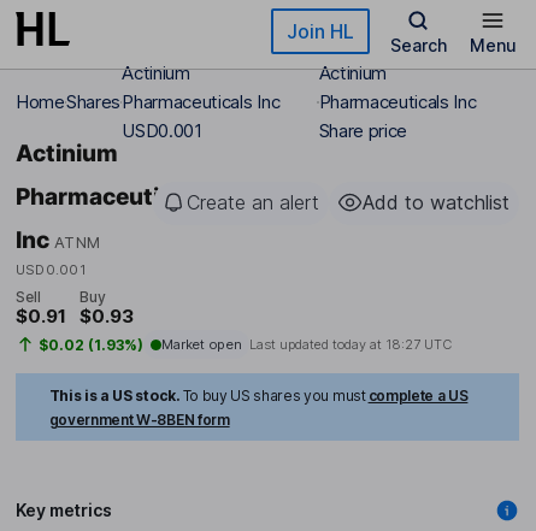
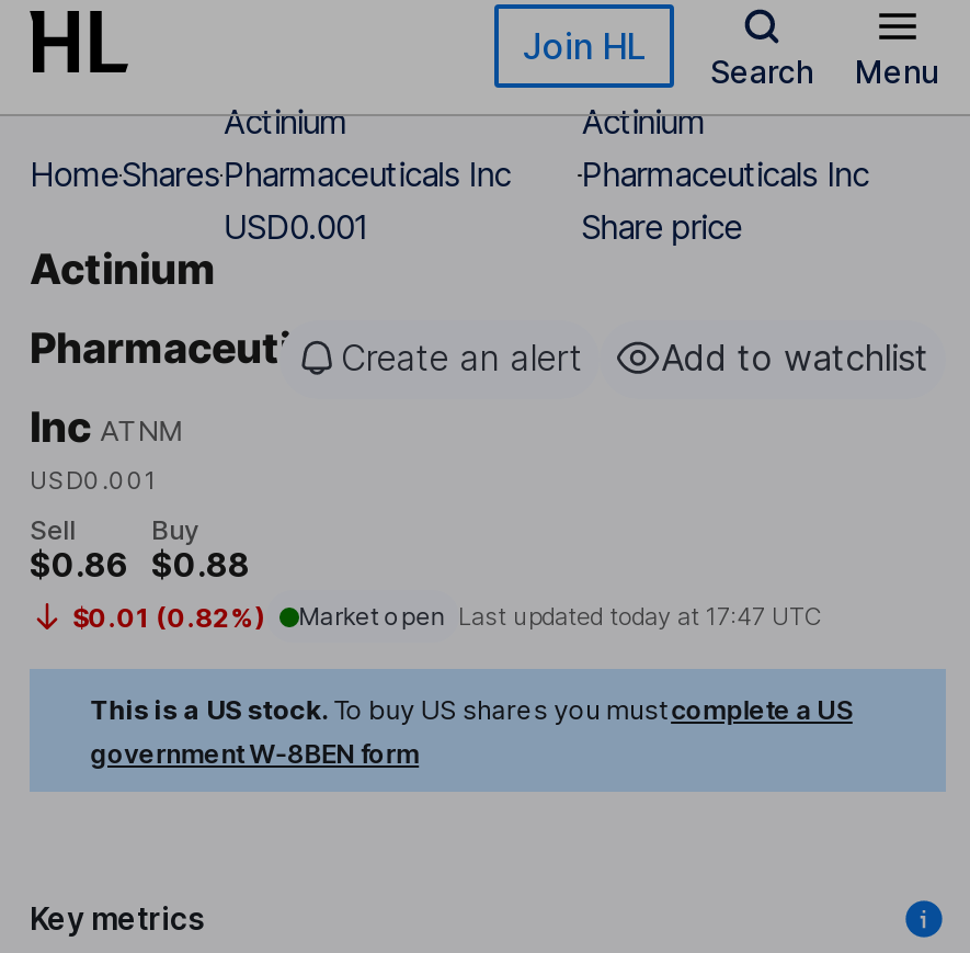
- $0.91
+ $0.86

- $0.93
+ $0.88

- $0.02 (1.93%)
+ $0.01 (0.82%)

- Market open Last updated today at 18:27 UTC
+ Market open Last updated today at 17:47 UTC
